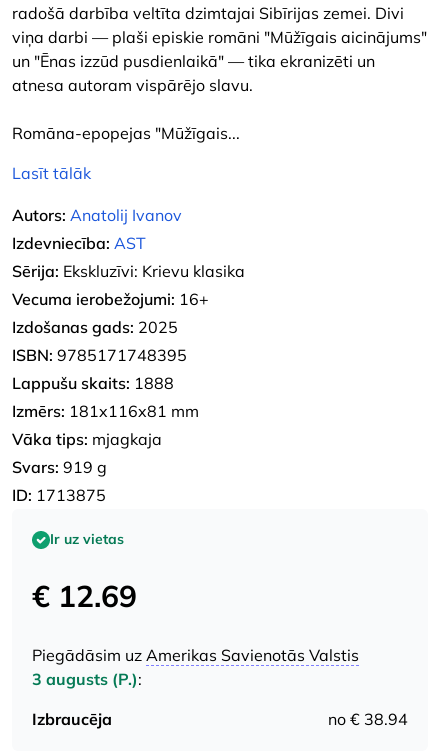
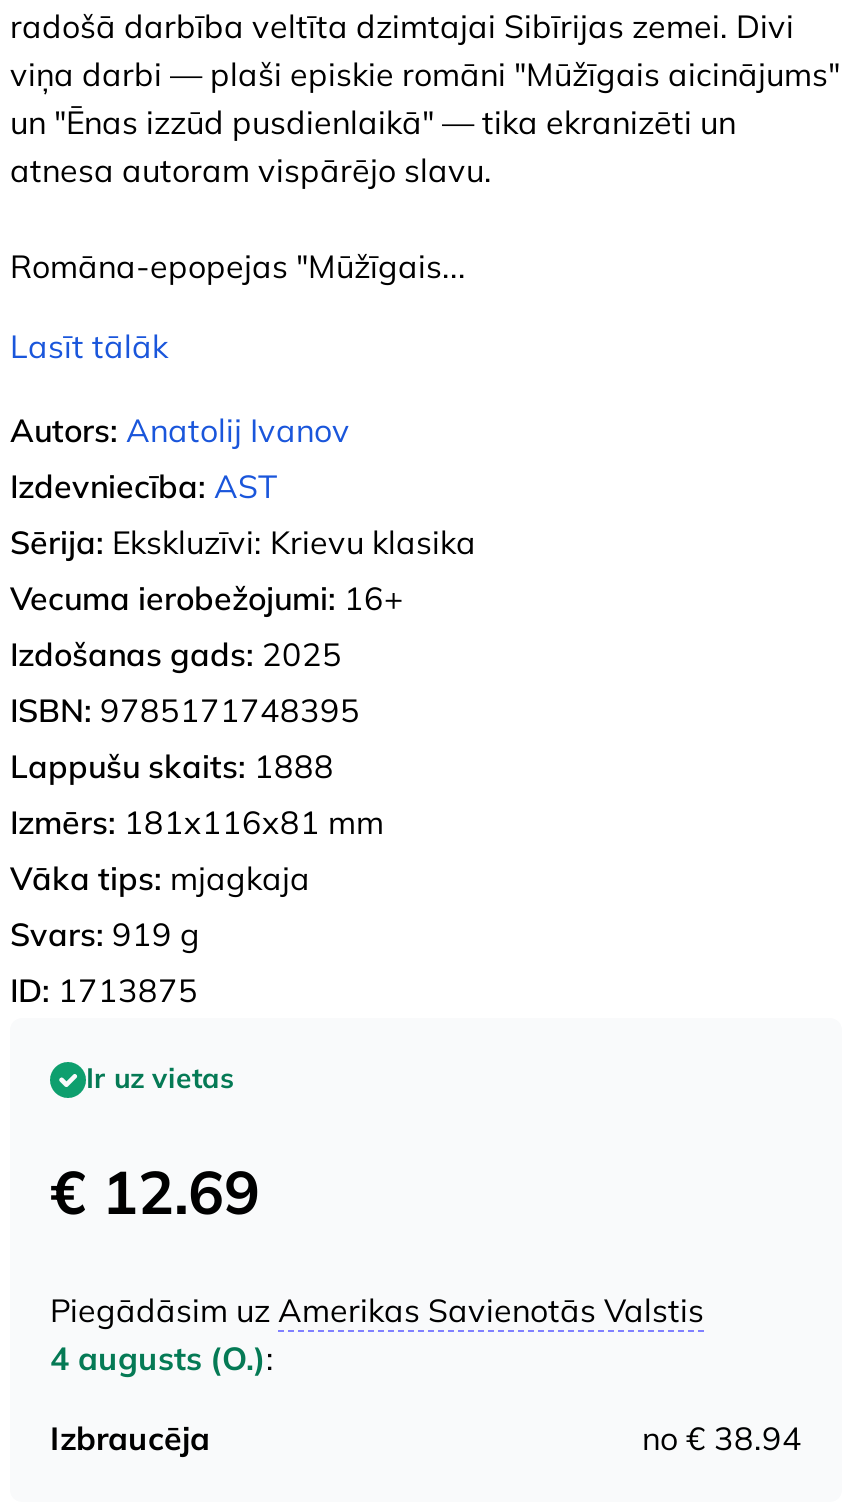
- 3 augusts (P.):
+ 4 augusts (O.):
